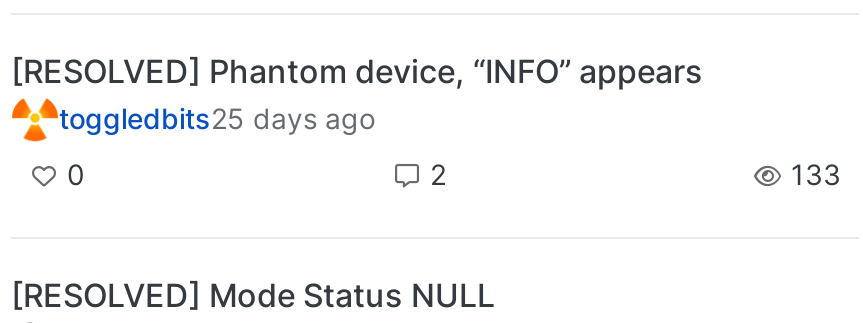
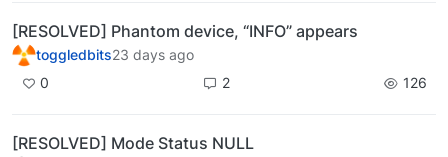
- toggledbits25 days ago
+ toggledbits23 days ago

- 133
+ 126
